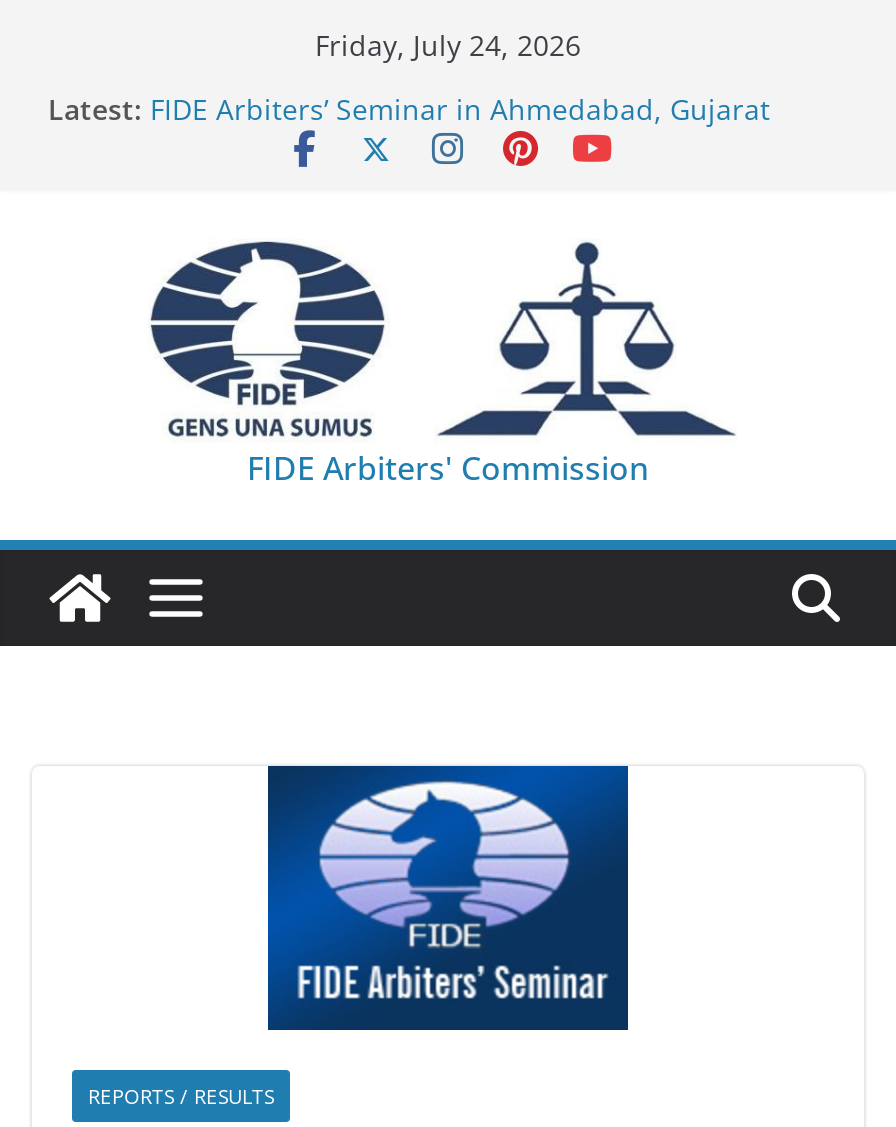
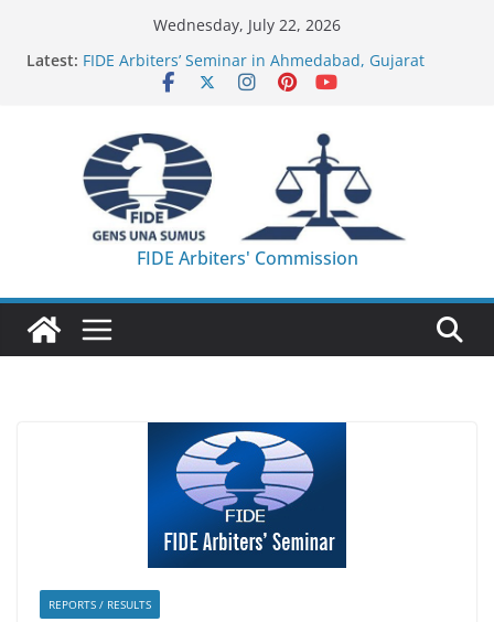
- Friday, July 24, 2026
+ Wednesday, July 22, 2026
